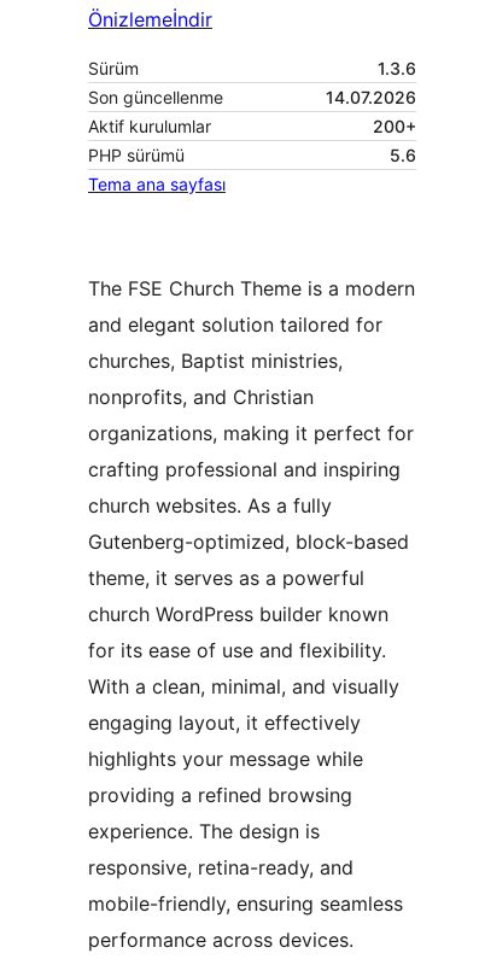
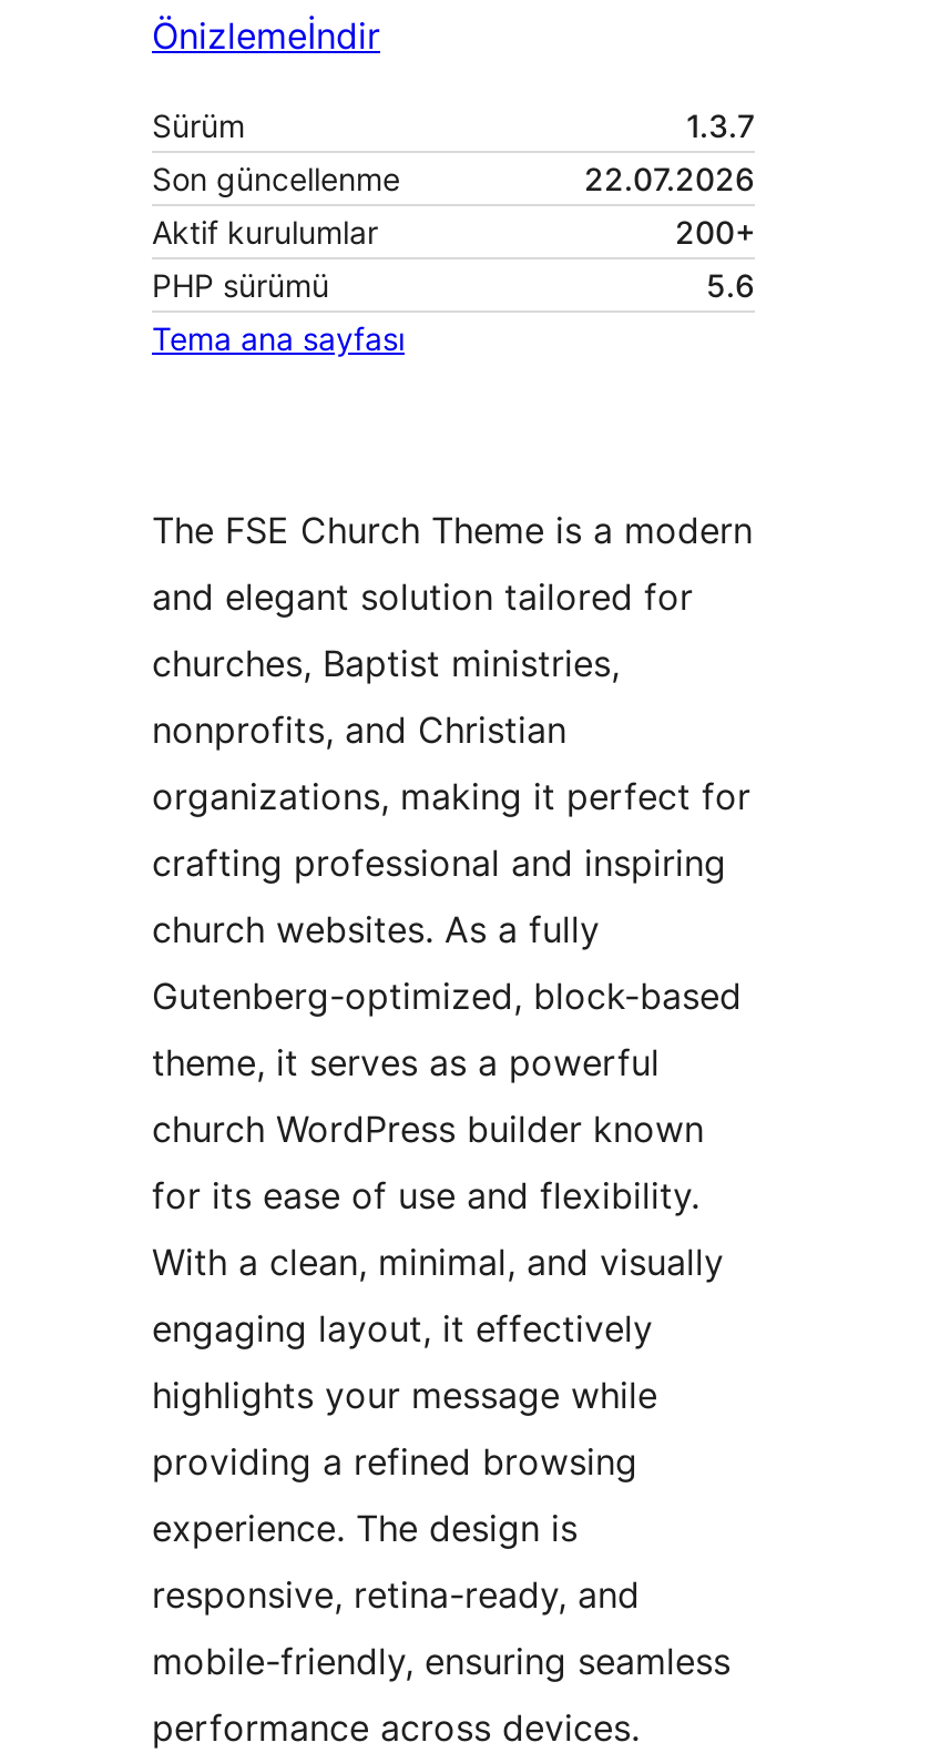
- 1.3.6
+ 1.3.7

- 14.07.2026
+ 22.07.2026
